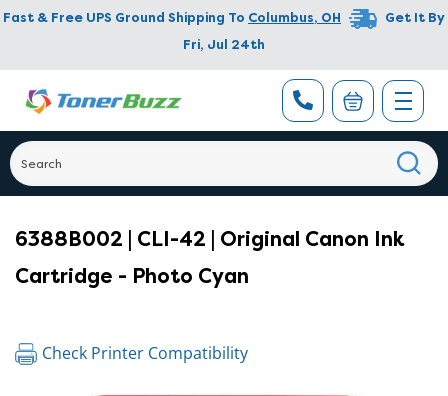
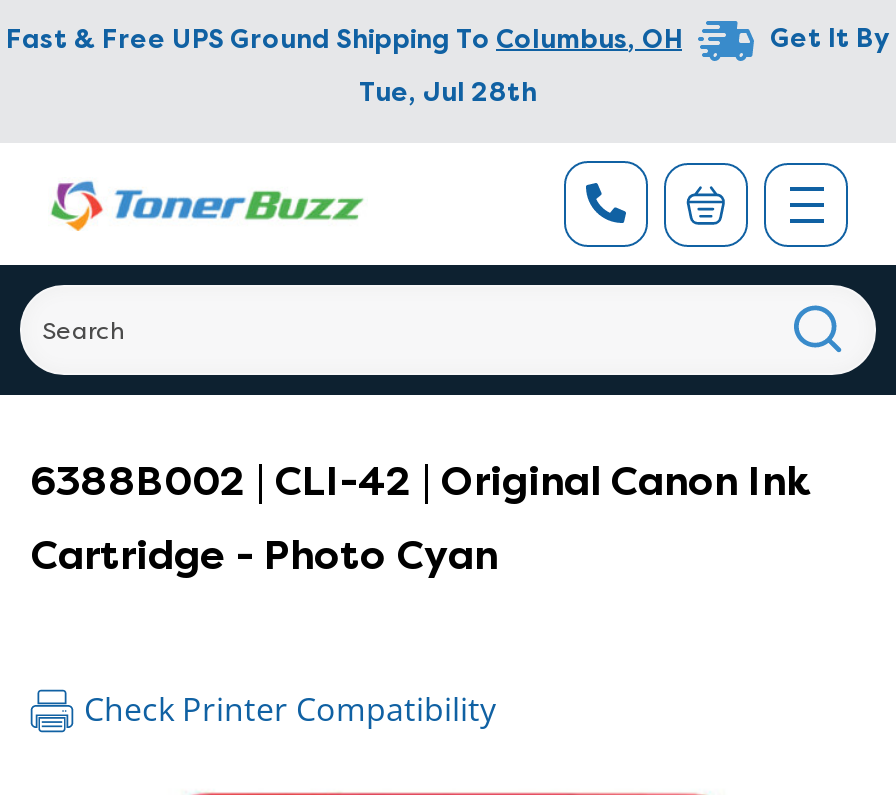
- Fri, Jul 24th
+ Tue, Jul 28th
